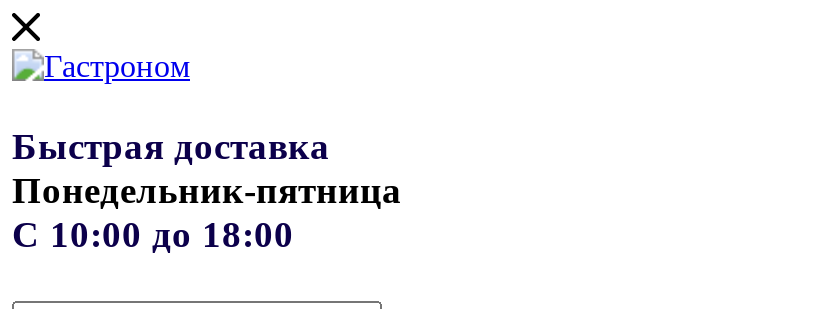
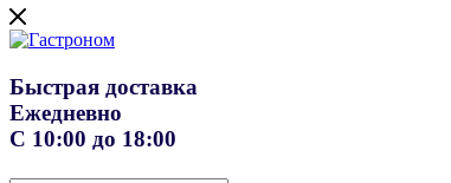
- Понедельник-пятница
+ Ежедневно
